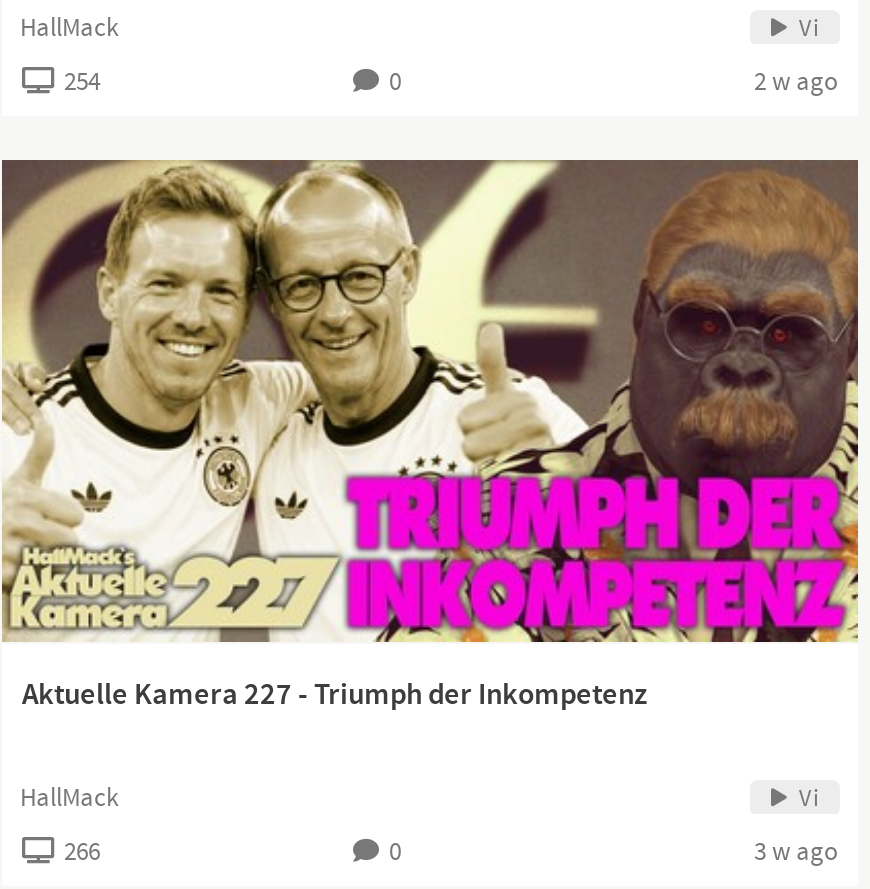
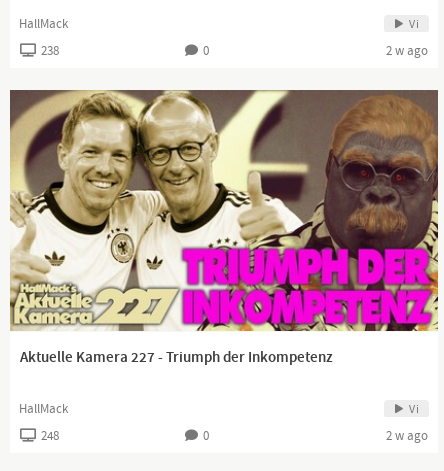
- 254
+ 238

- 266
+ 248

- 3 w ago
+ 2 w ago
